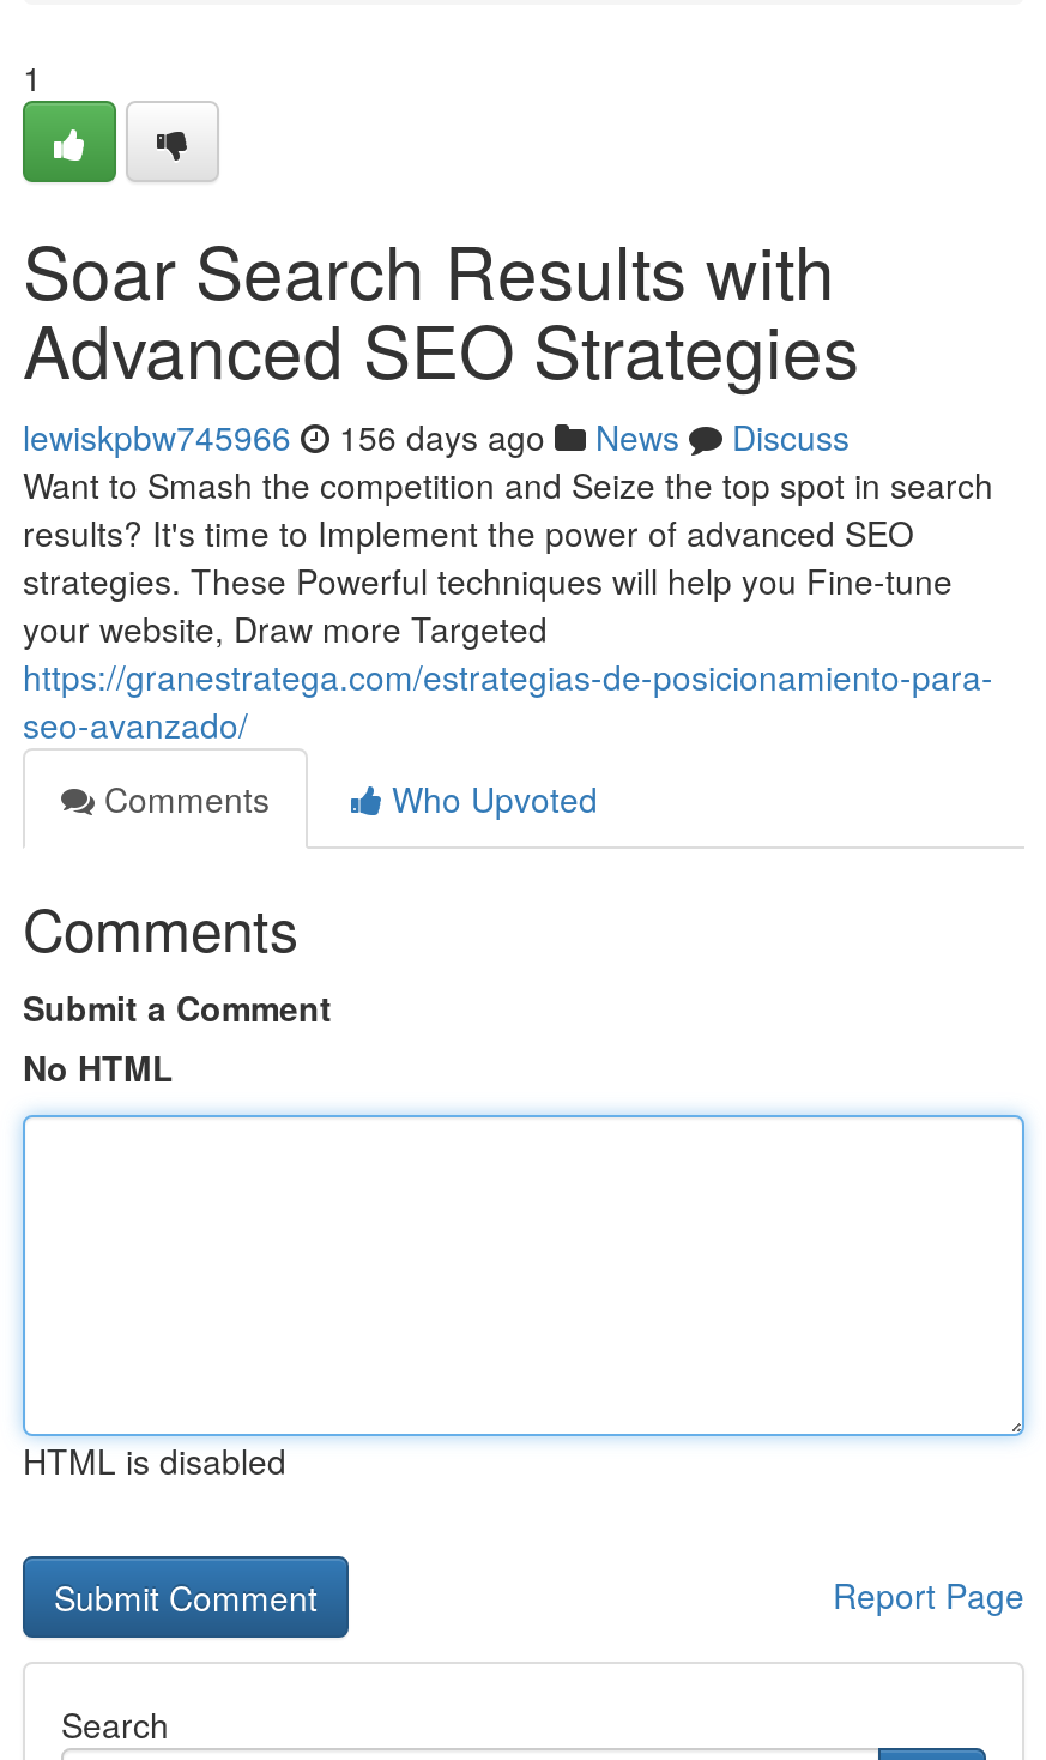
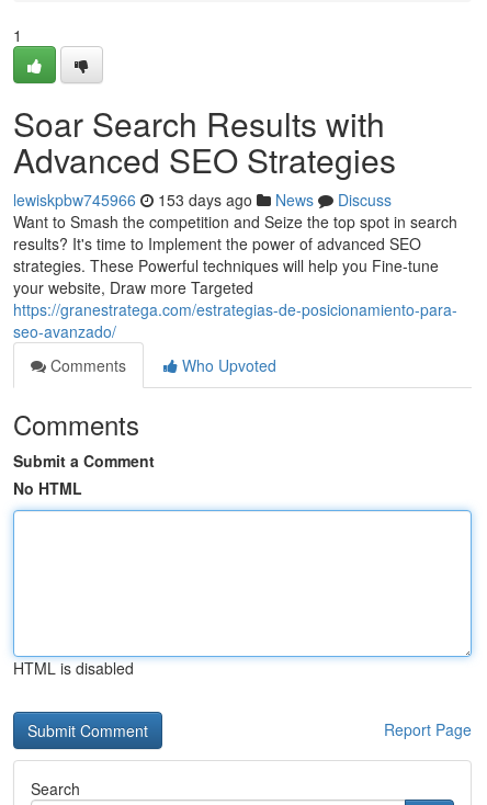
- lewiskpbw745966 156 days ago News Discuss
+ lewiskpbw745966 153 days ago News Discuss
